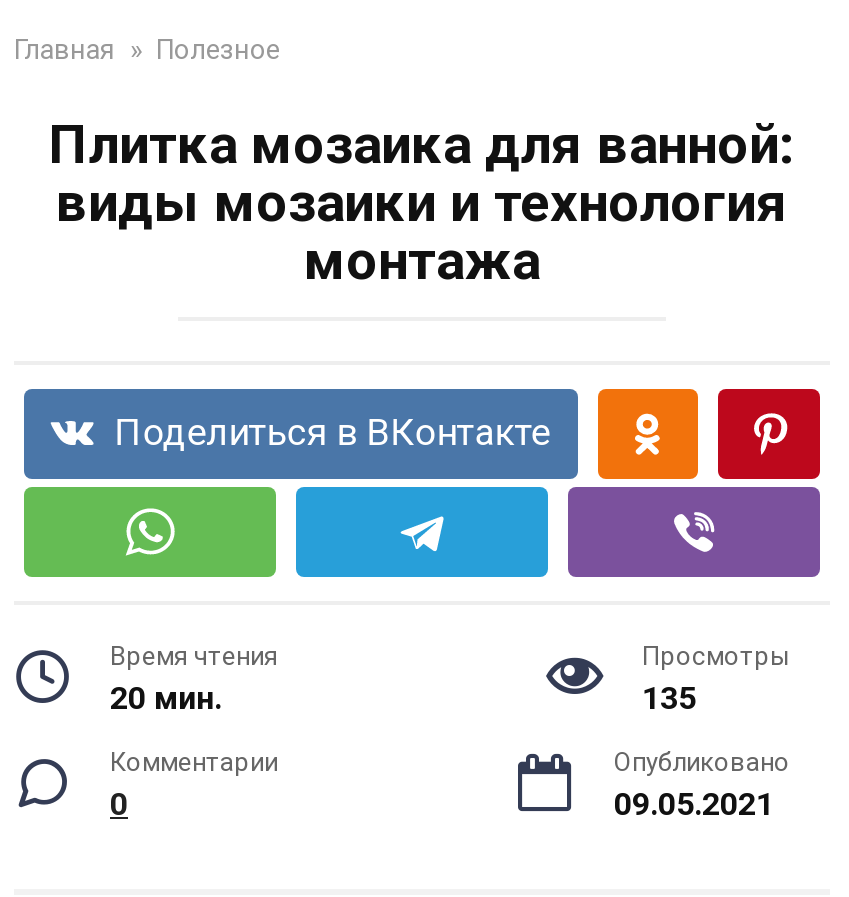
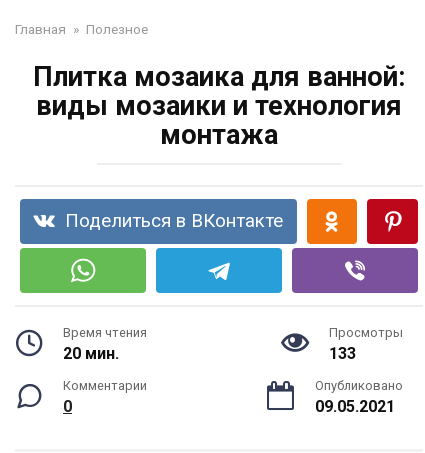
- 135
+ 133
